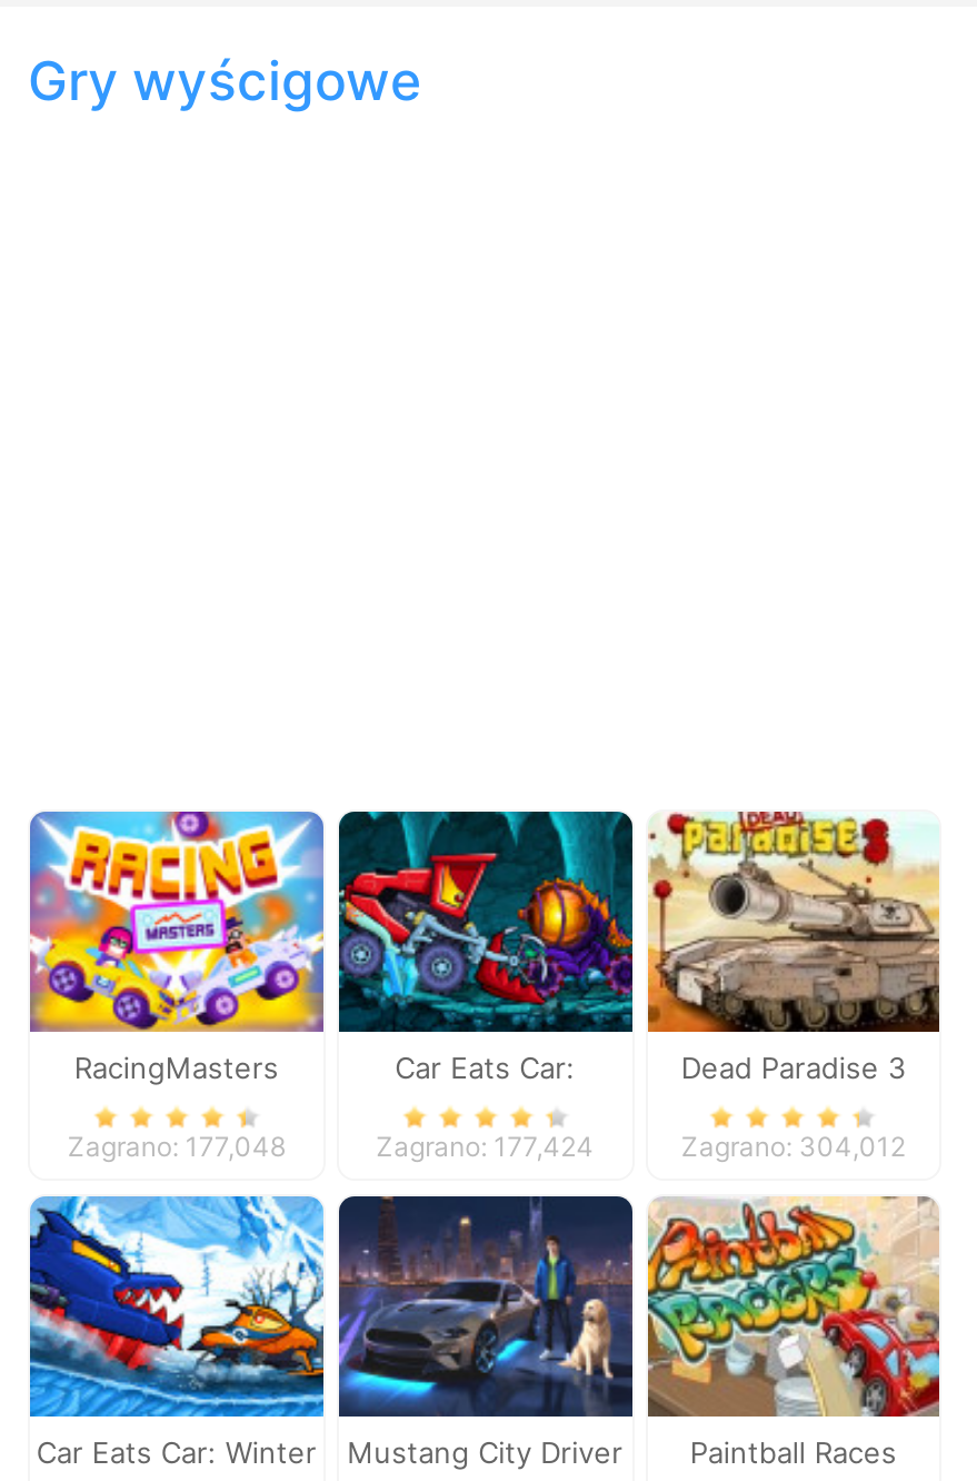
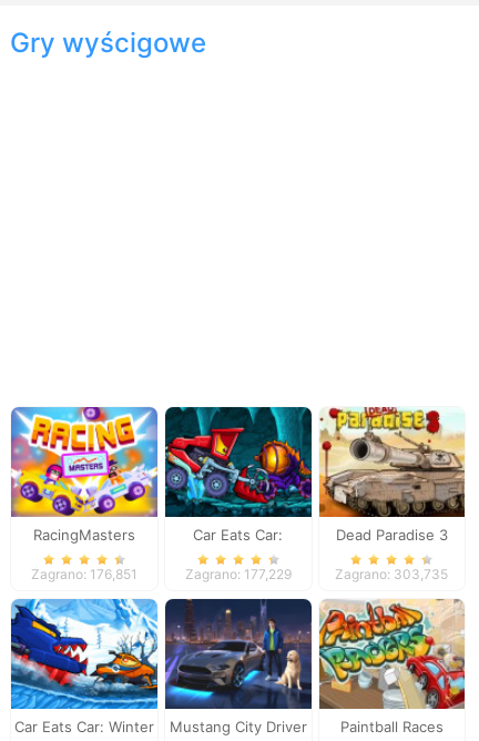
- Zagrano: 177,048
+ Zagrano: 176,851

- Zagrano: 177,424
+ Zagrano: 177,229

- Zagrano: 304,012
+ Zagrano: 303,735
